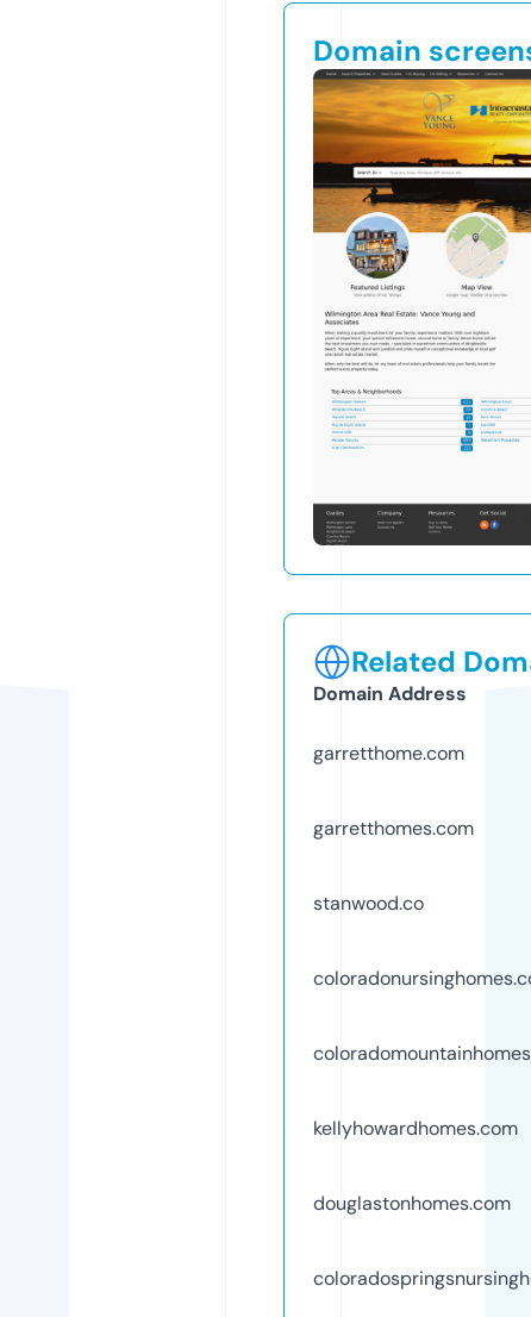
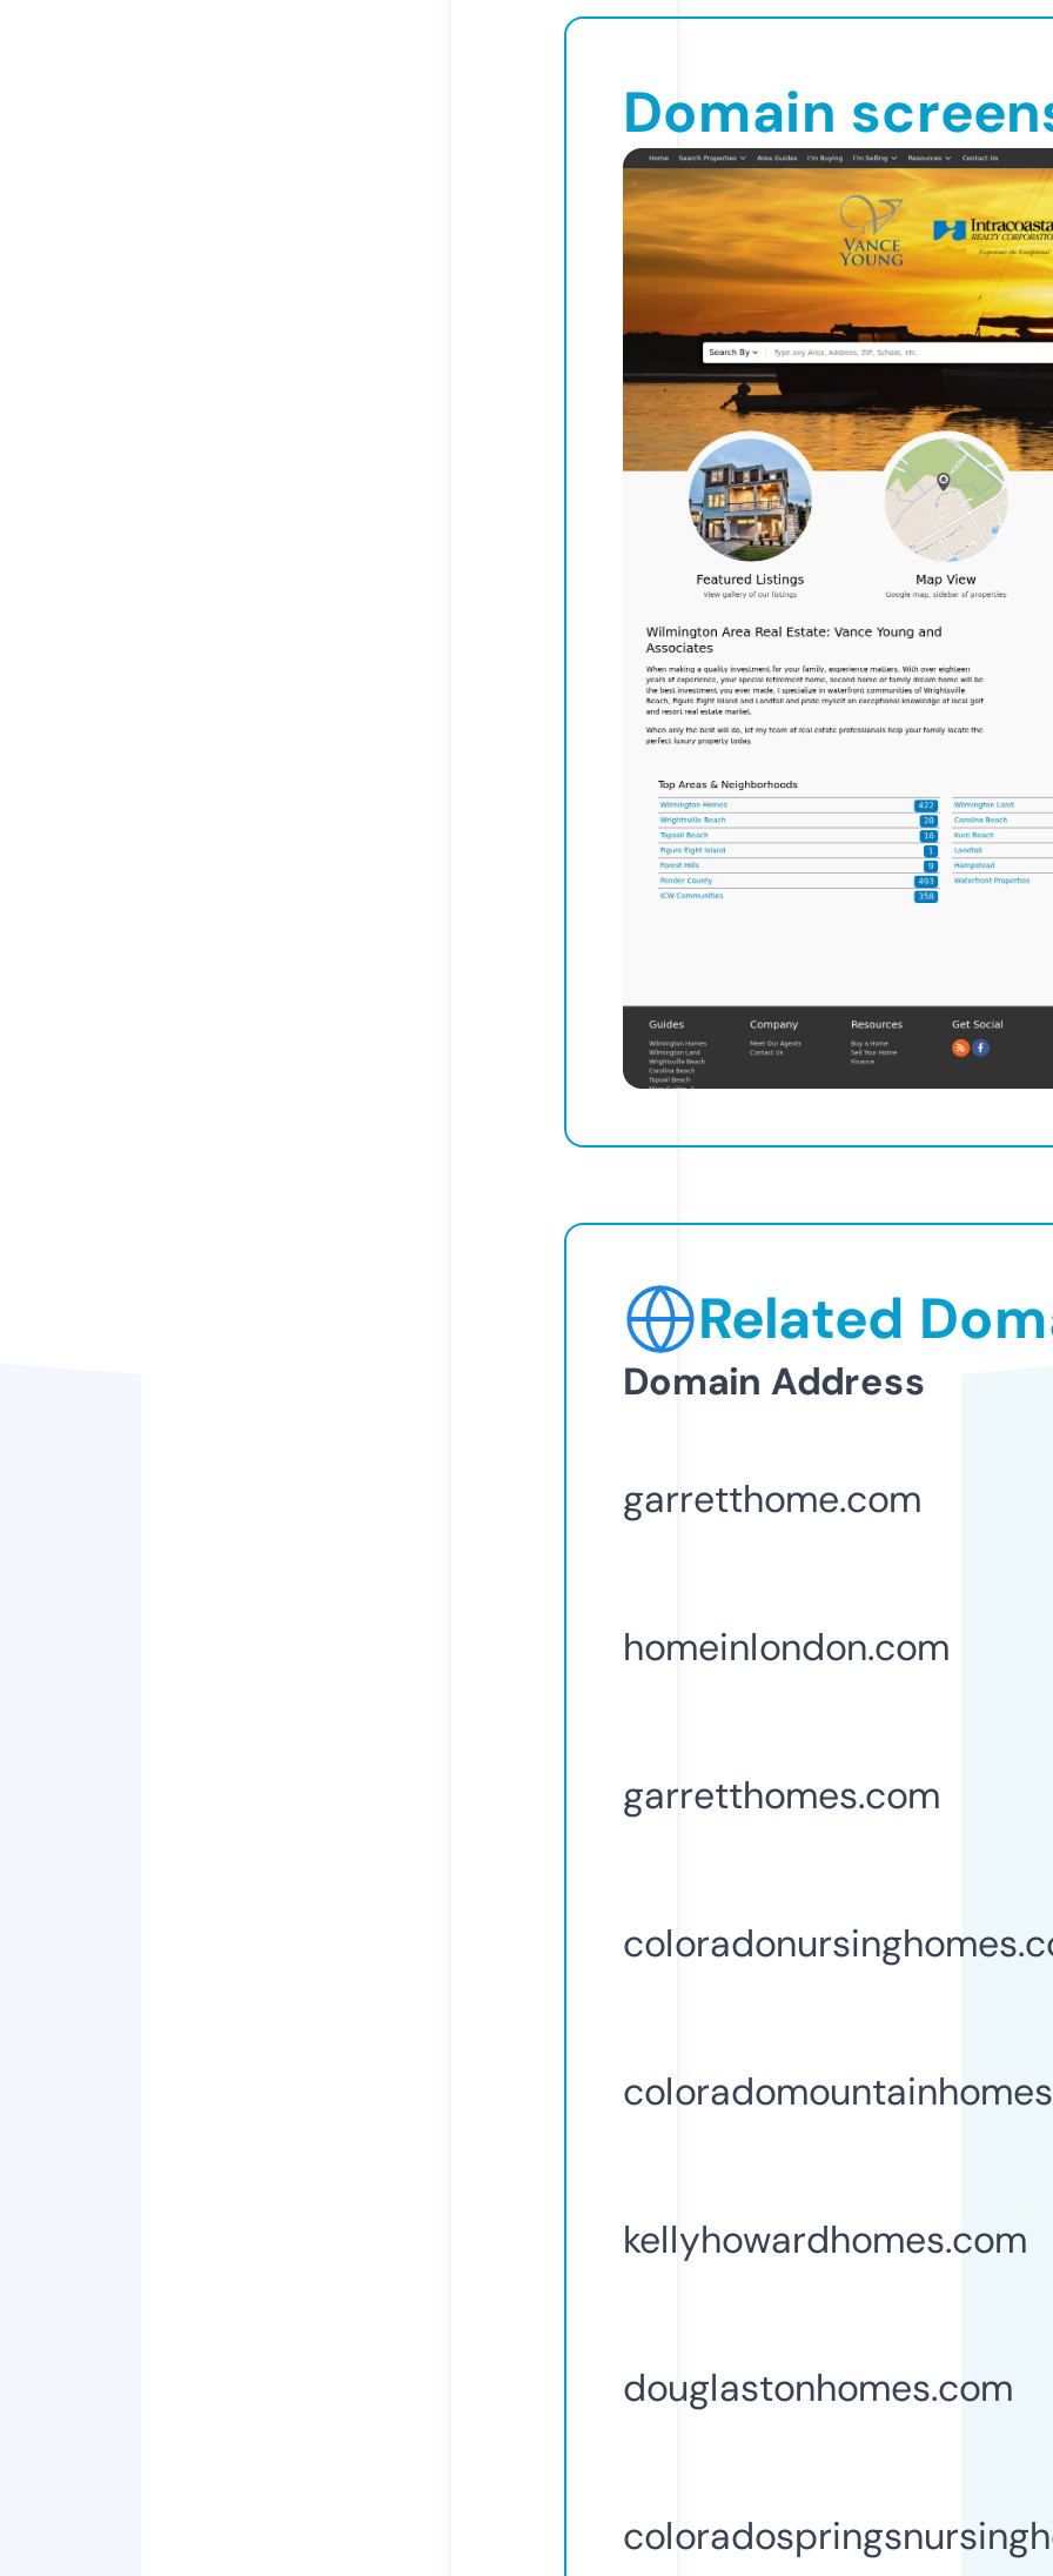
+ homeinlondon.com

moved down: garretthomes.com

- stanwood.co
